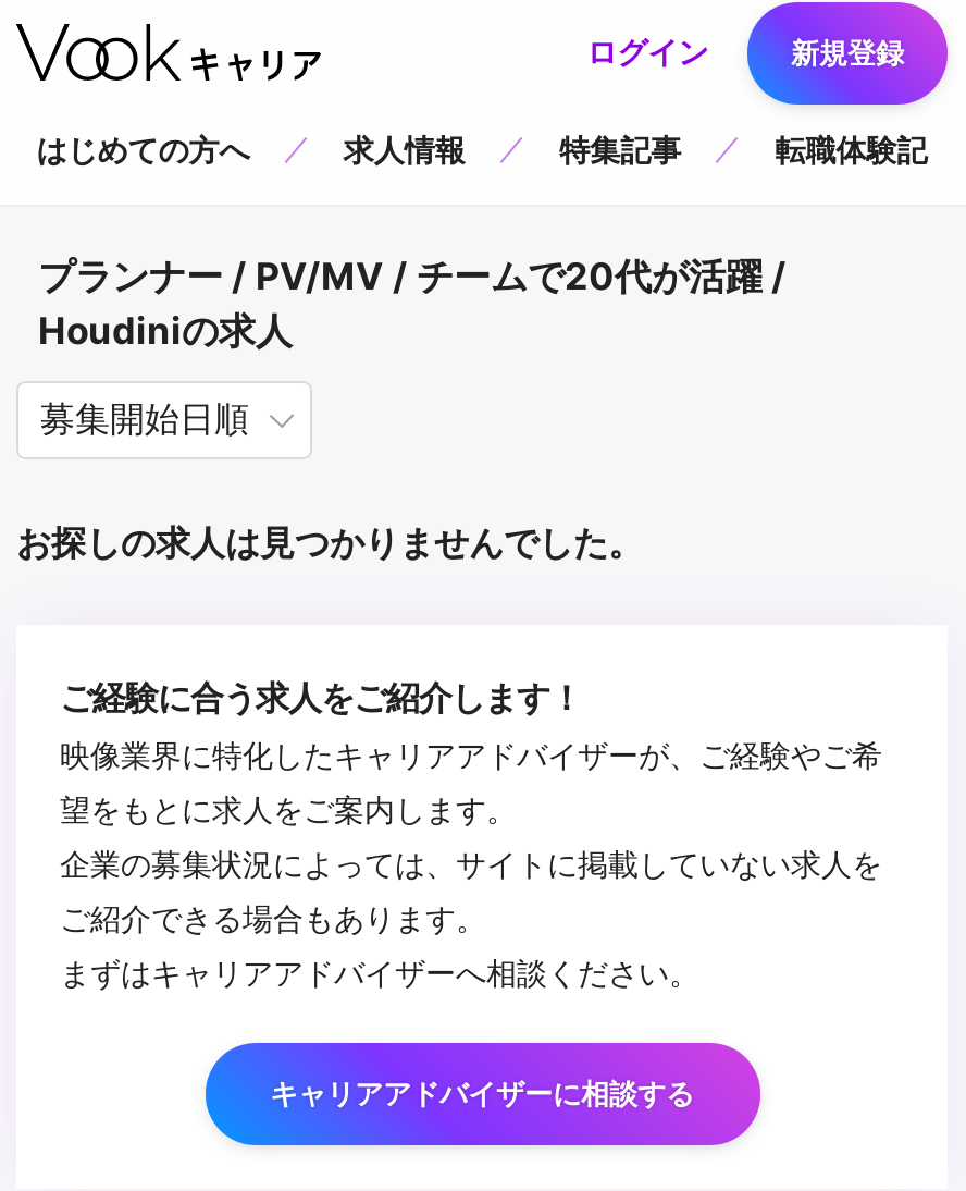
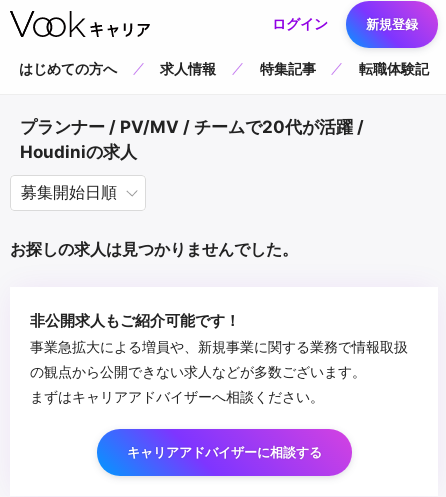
- ご経験に合う求人をご紹介します！
- 映像業界に特化したキャリアアドバイザーが、ご経験やご希
- 望をもとに求人をご案内します。
- 企業の募集状況によっては、サイトに掲載していない求人を
- ご紹介できる場合もあります。
+ 非公開求人もご紹介可能です！
+ 事業急拡大による増員や、新規事業に関する業務で情報取扱
+ の観点から公開できない求人などが多数ございます。
